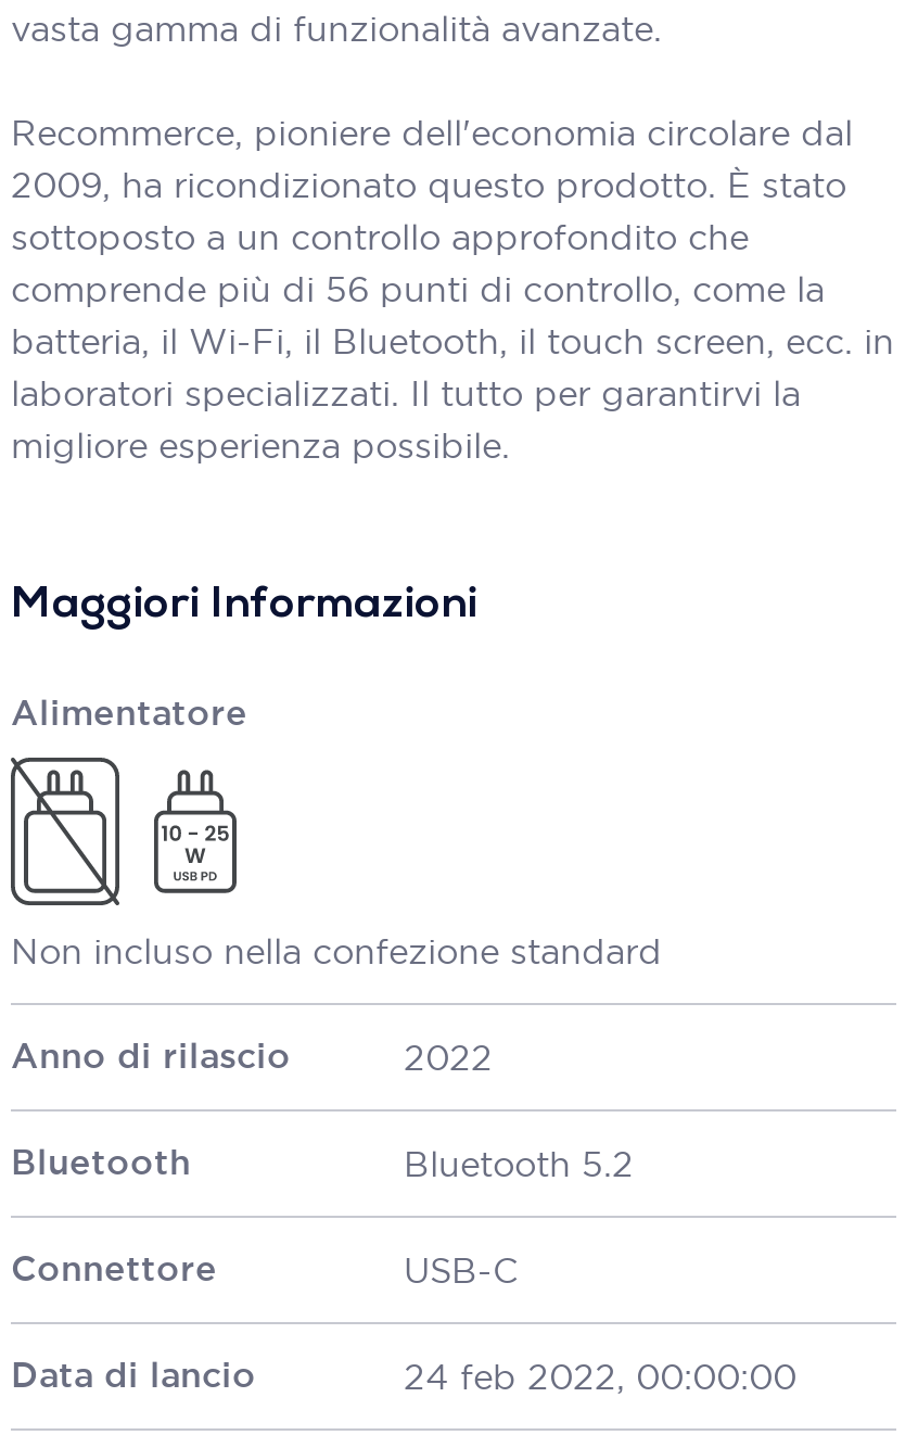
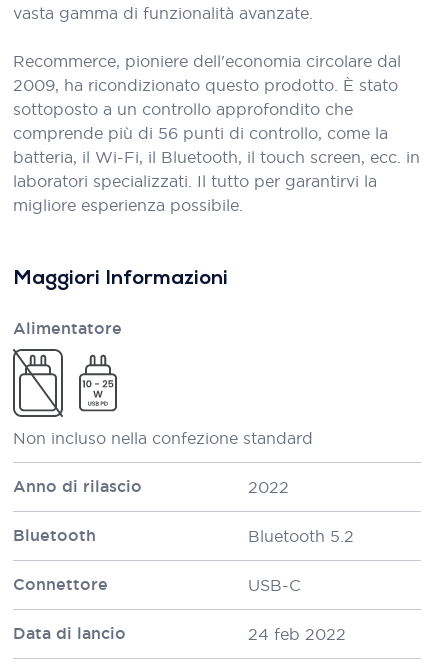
- 24 feb 2022, 00:00:00
+ 24 feb 2022
